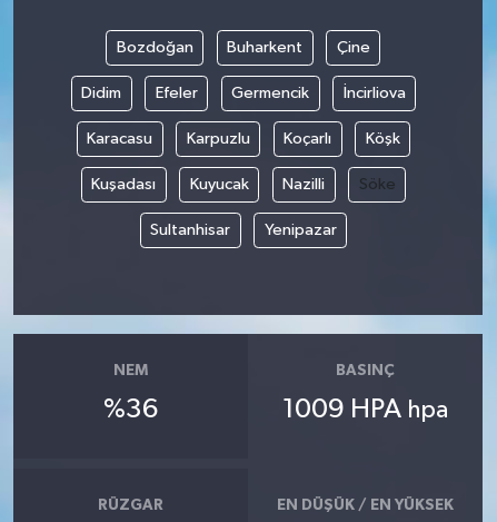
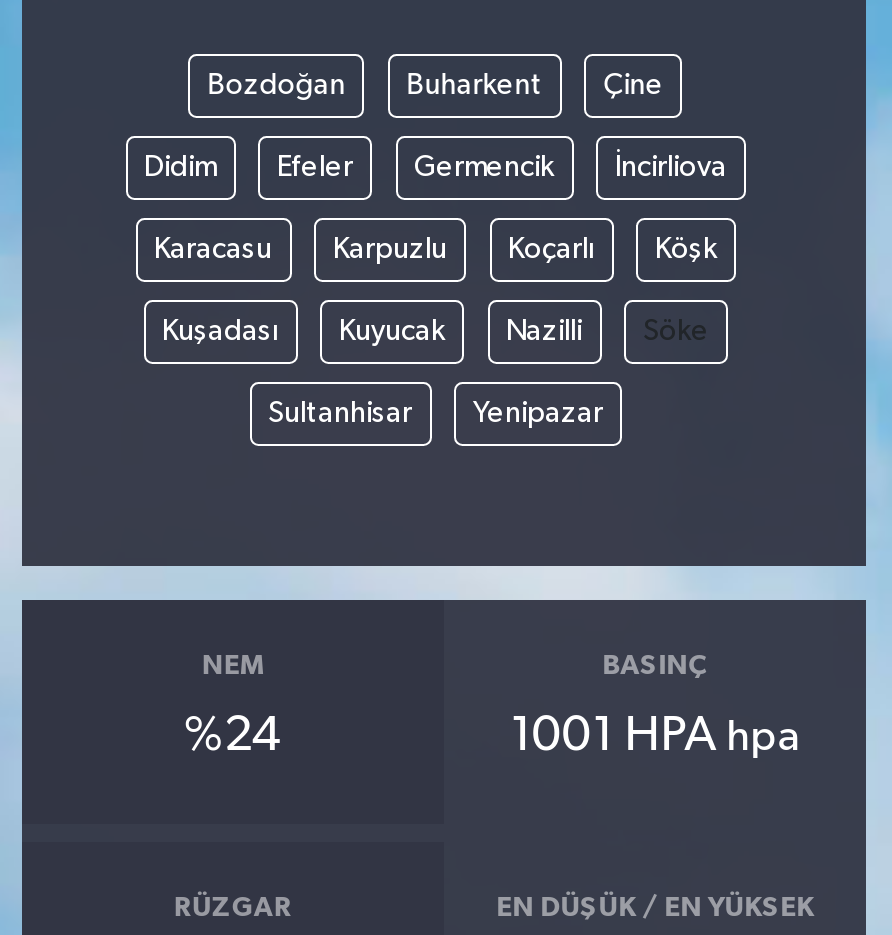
- %36
+ %24

- 1009 HPA hpa
+ 1001 HPA hpa
